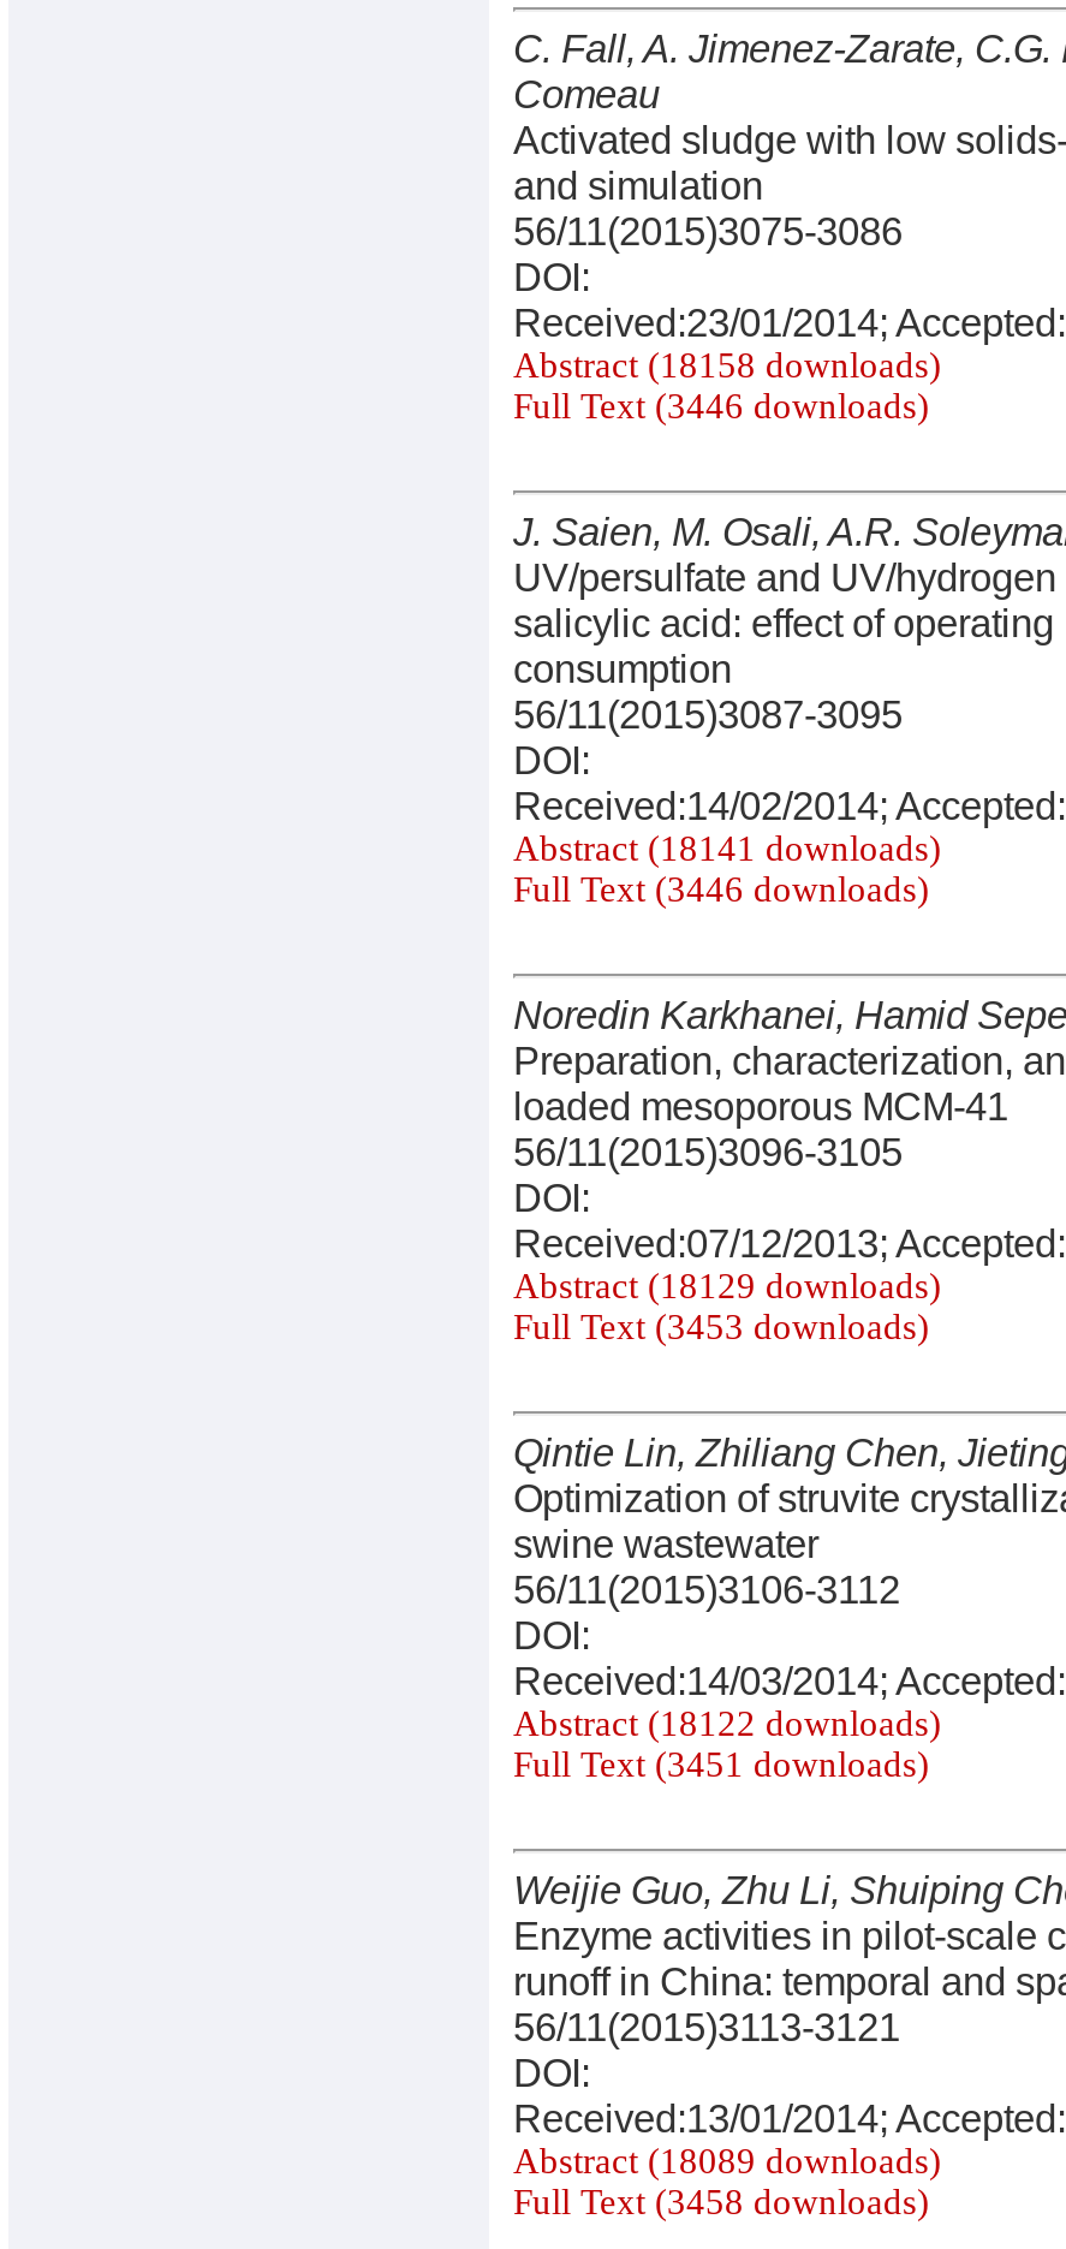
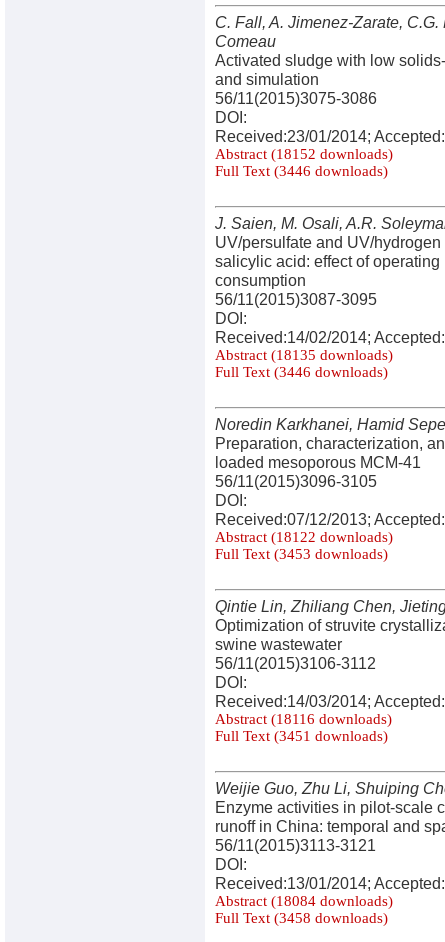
- Abstract (18158 downloads)
+ Abstract (18152 downloads)

- Abstract (18141 downloads)
+ Abstract (18135 downloads)

- Abstract (18129 downloads)

moved up: Abstract (18122 downloads)

+ Abstract (18116 downloads)

- Abstract (18089 downloads)
+ Abstract (18084 downloads)
